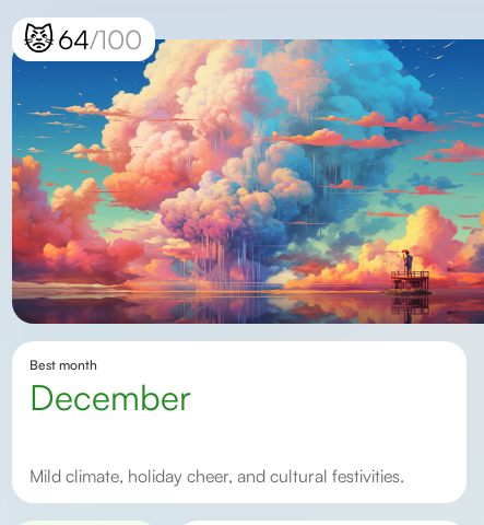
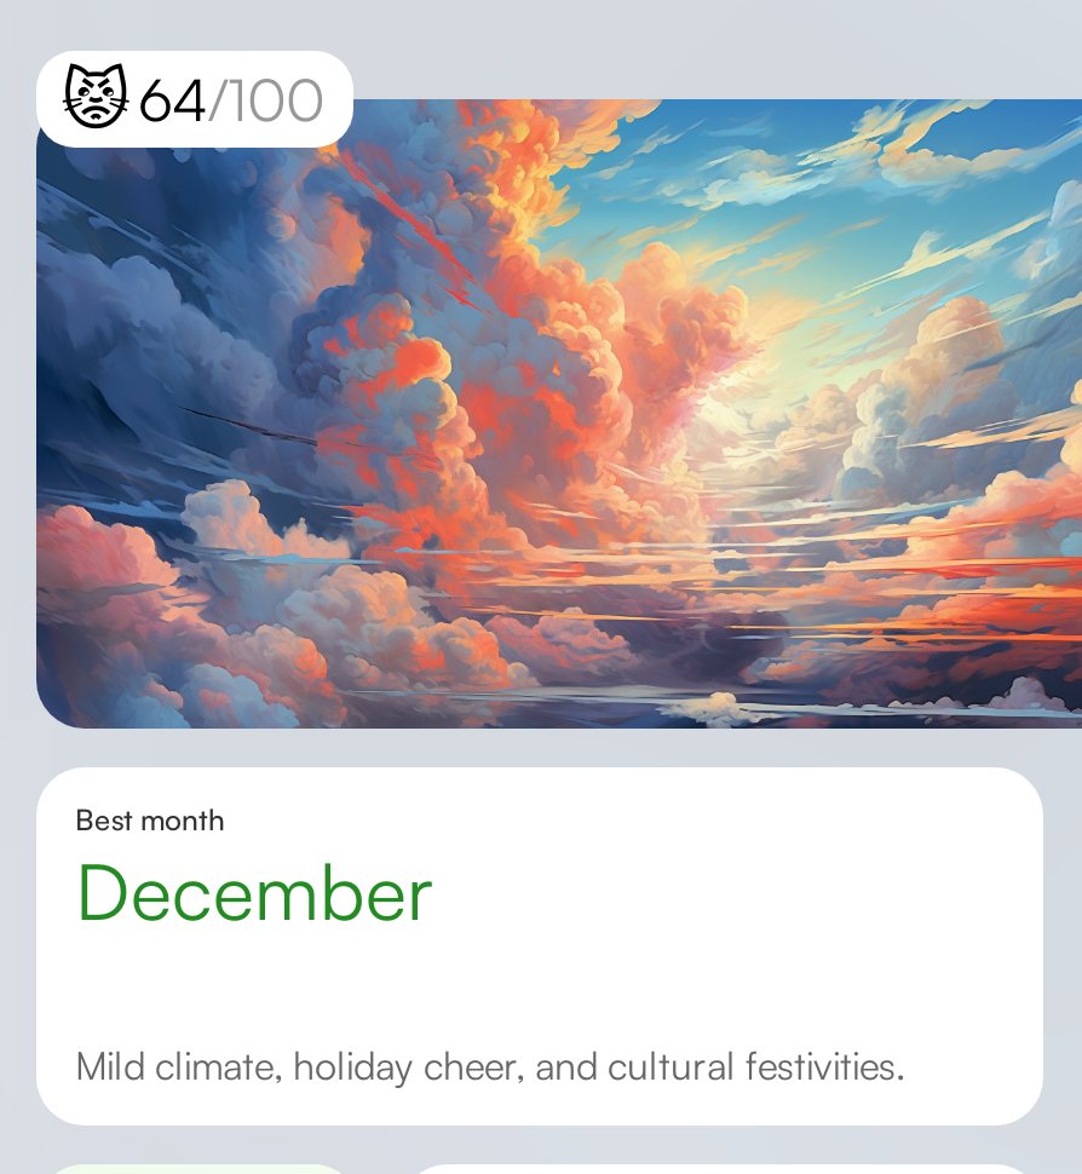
- [image]
+ [image]
